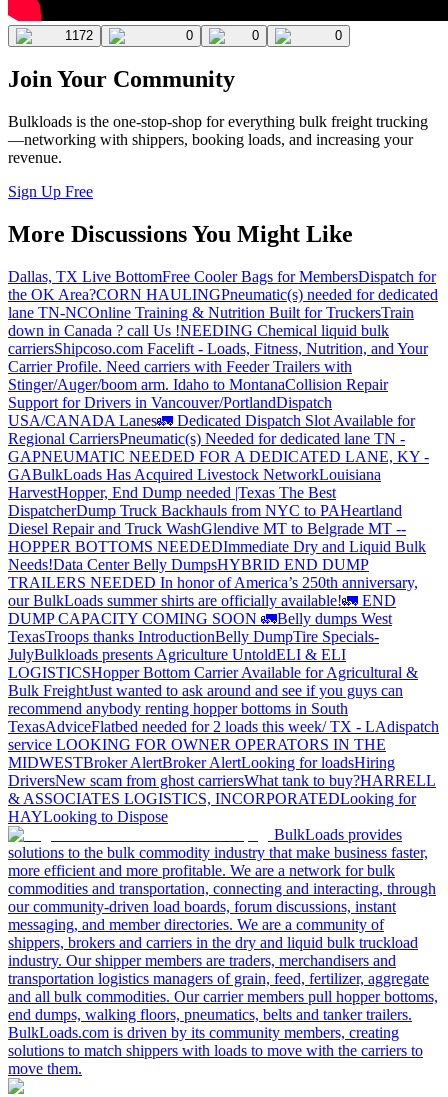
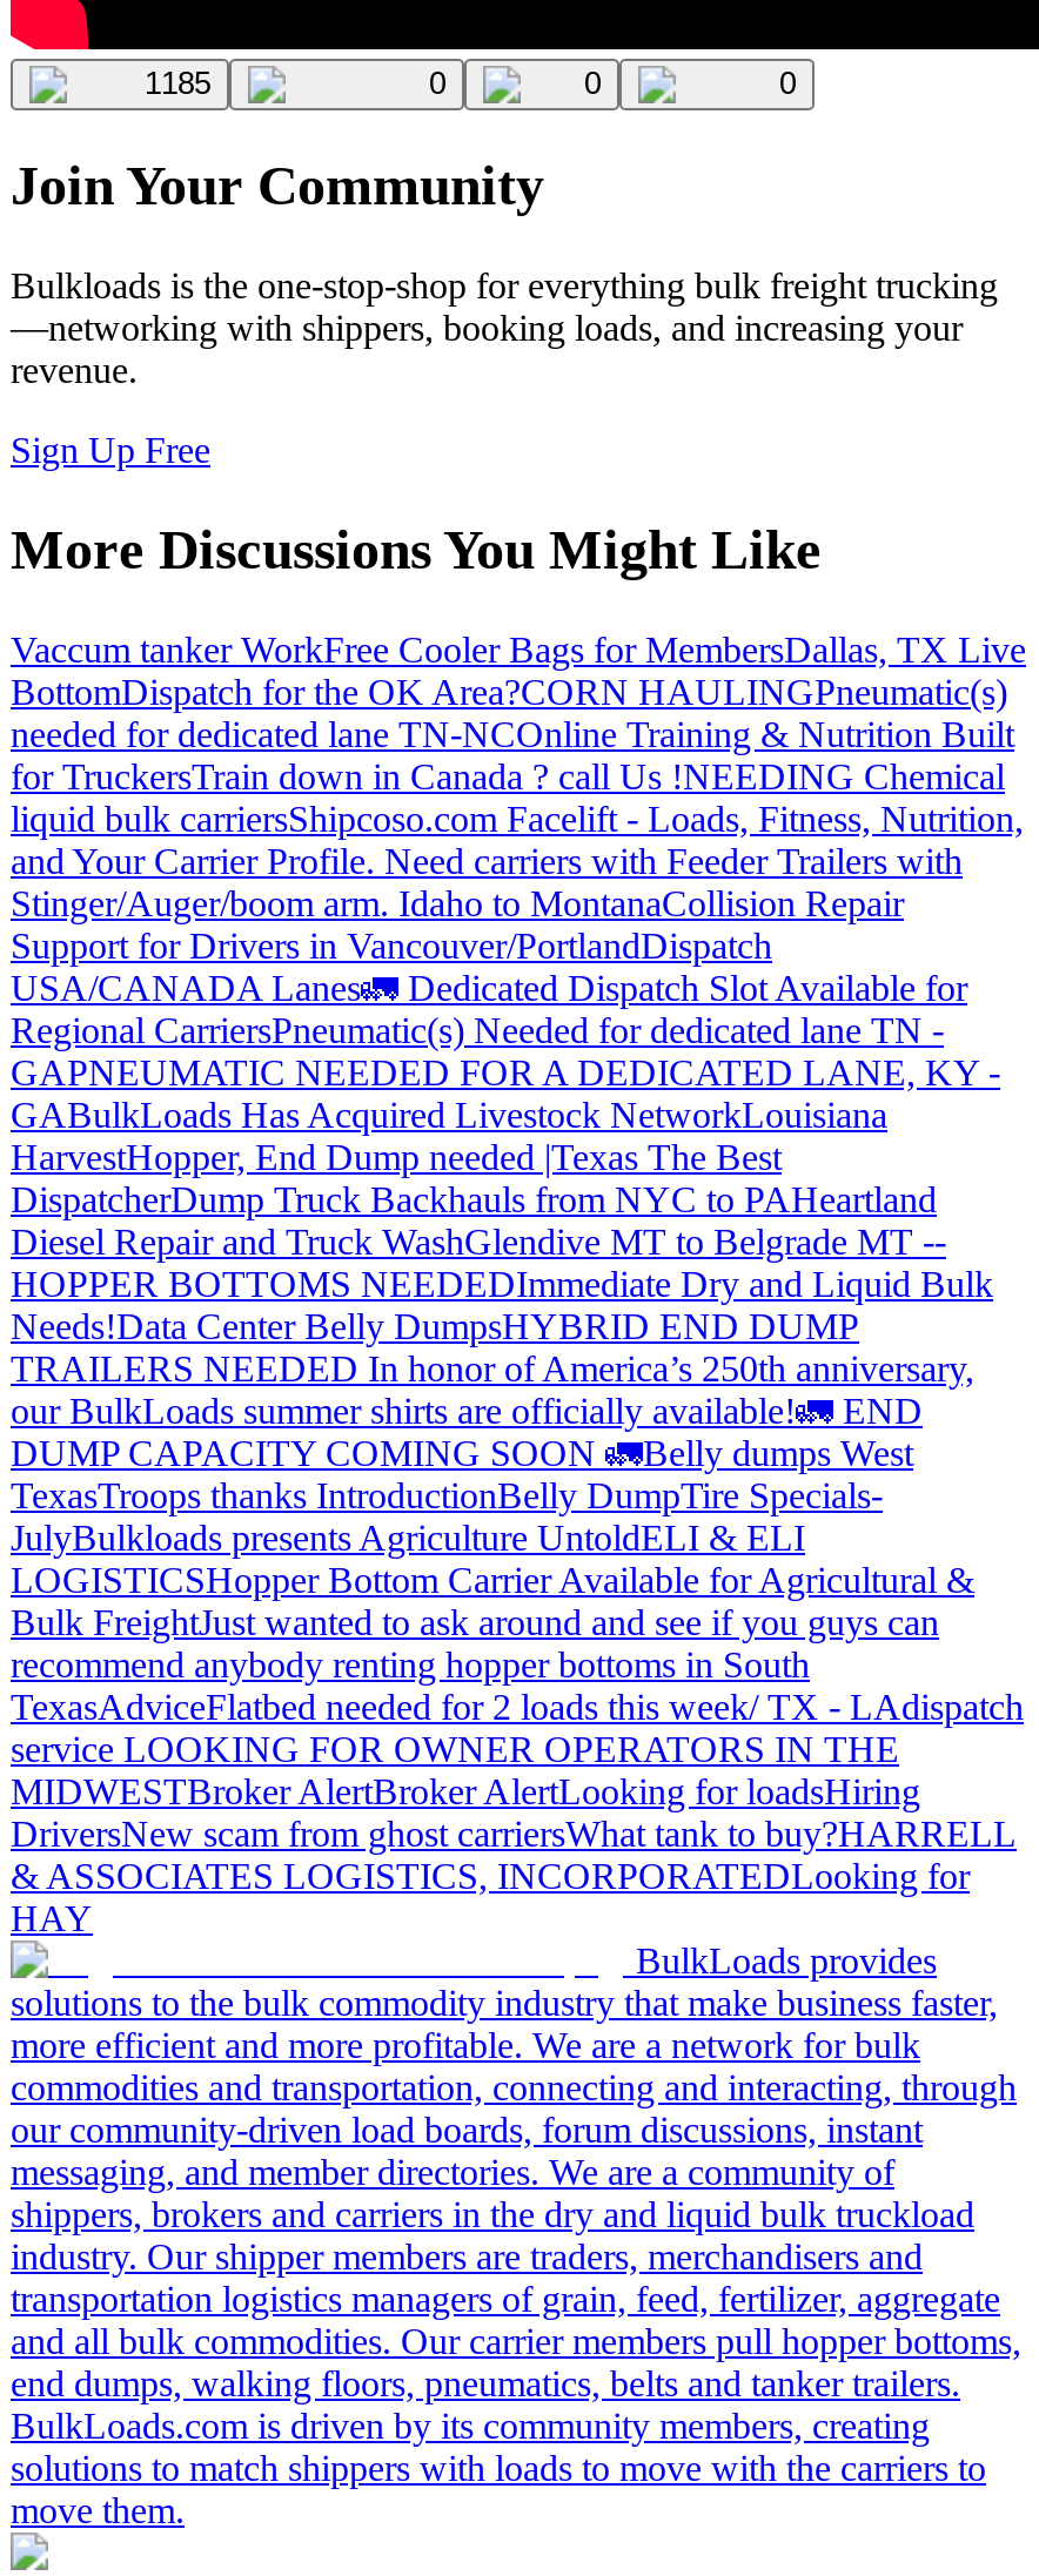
- 1172
+ 1185

- Dallas, TX Live BottomFree Cooler Bags for MembersDispatch for
- the OK Area?CORN HAULINGPneumatic(s) needed for dedicated
- lane TN-NCOnline Training & Nutrition Built for TruckersTrain
- down in Canada ? call Us ! NEEDING Chemical liquid bulk
- carriersShipcoso.com Facelift - Loads, Fitness, Nutrition, and Your
- Carrier Profile. Need carriers with Feeder Trailers with
+ Vaccum tanker WorkFree Cooler Bags for MembersDallas, TX Live
+ BottomDispatch for the OK Area?CORN HAULINGPneumatic(s)
+ needed for dedicated lane TN-NCOnline Training & Nutrition Built
+ for TruckersTrain down in Canada ? call Us ! NEEDING Chemical
+ liquid bulk carriersShipcoso.com Facelift - Loads, Fitness, Nutrition,
+ and Your Carrier Profile. Need carriers with Feeder Trailers with

- HAYLooking to Dispose
+ HAY
